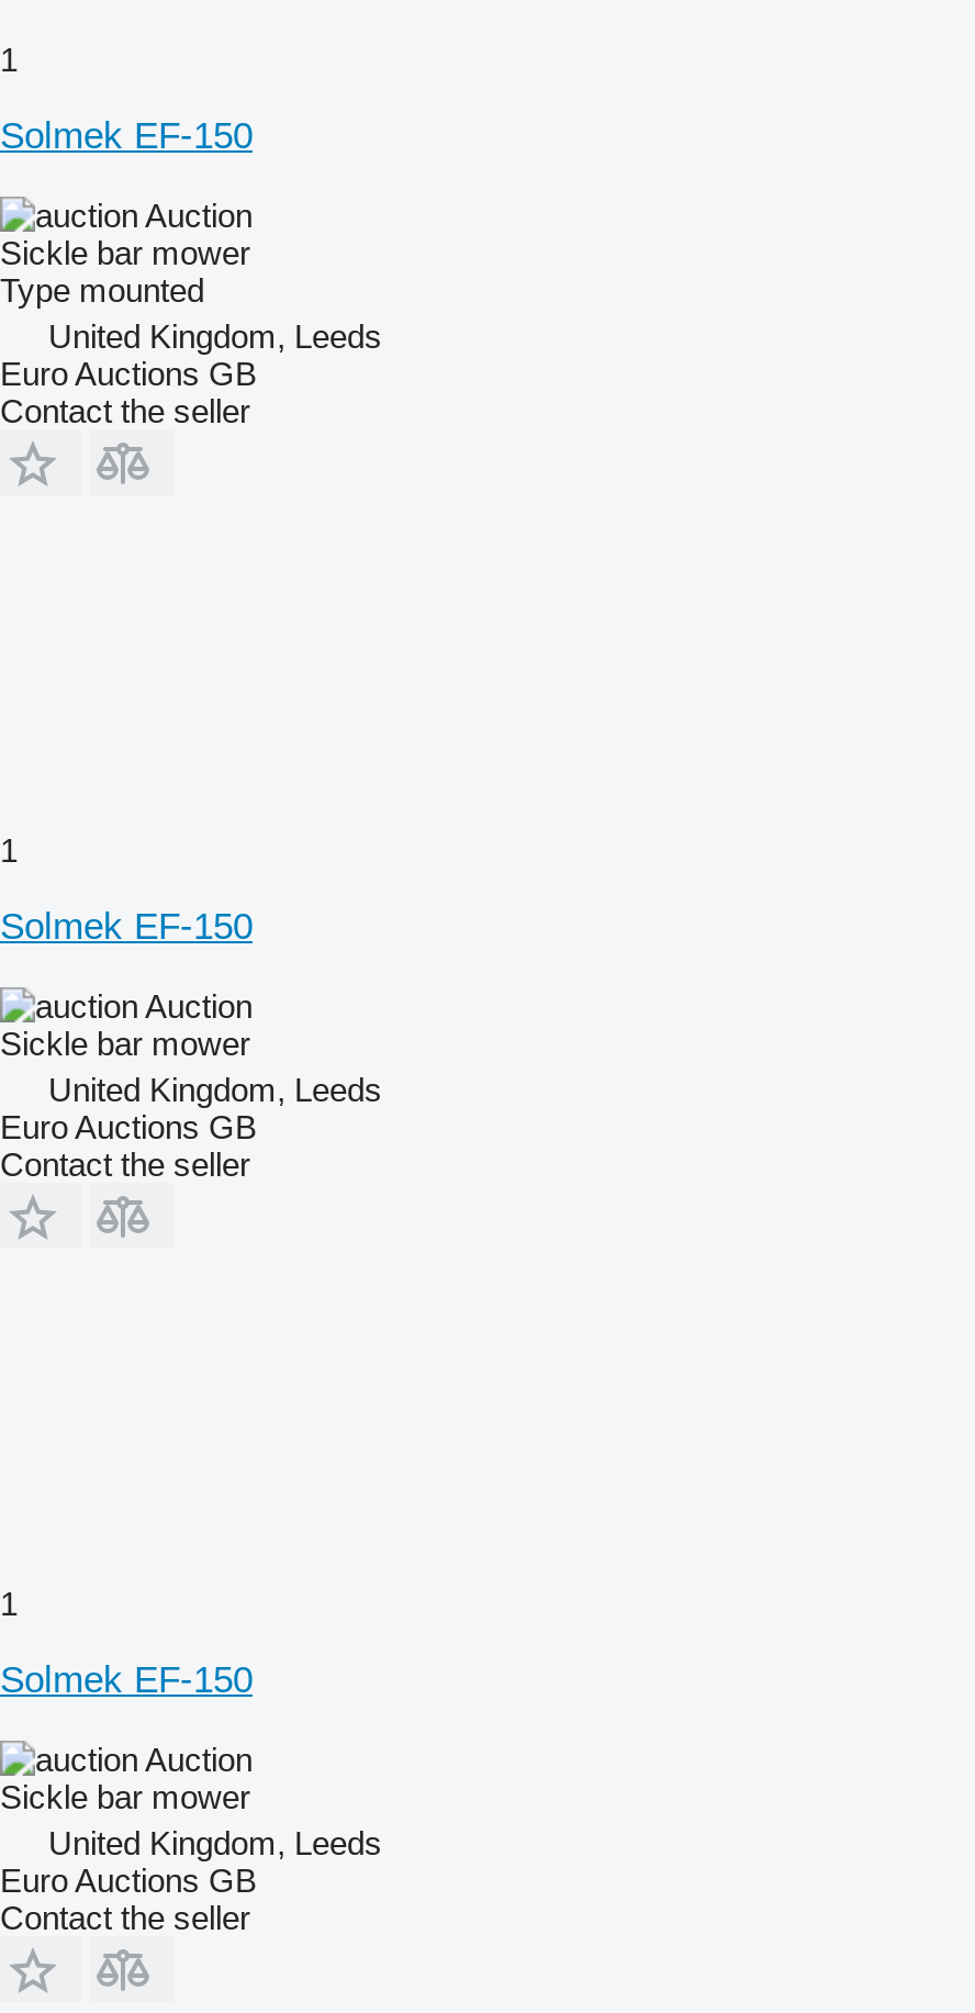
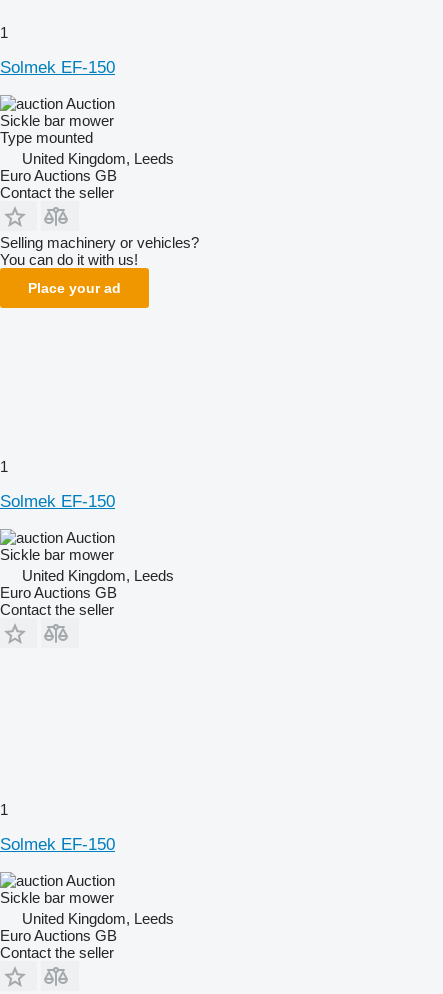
+ Selling machinery or vehicles?
+ You can do it with us!
+ Place your ad
